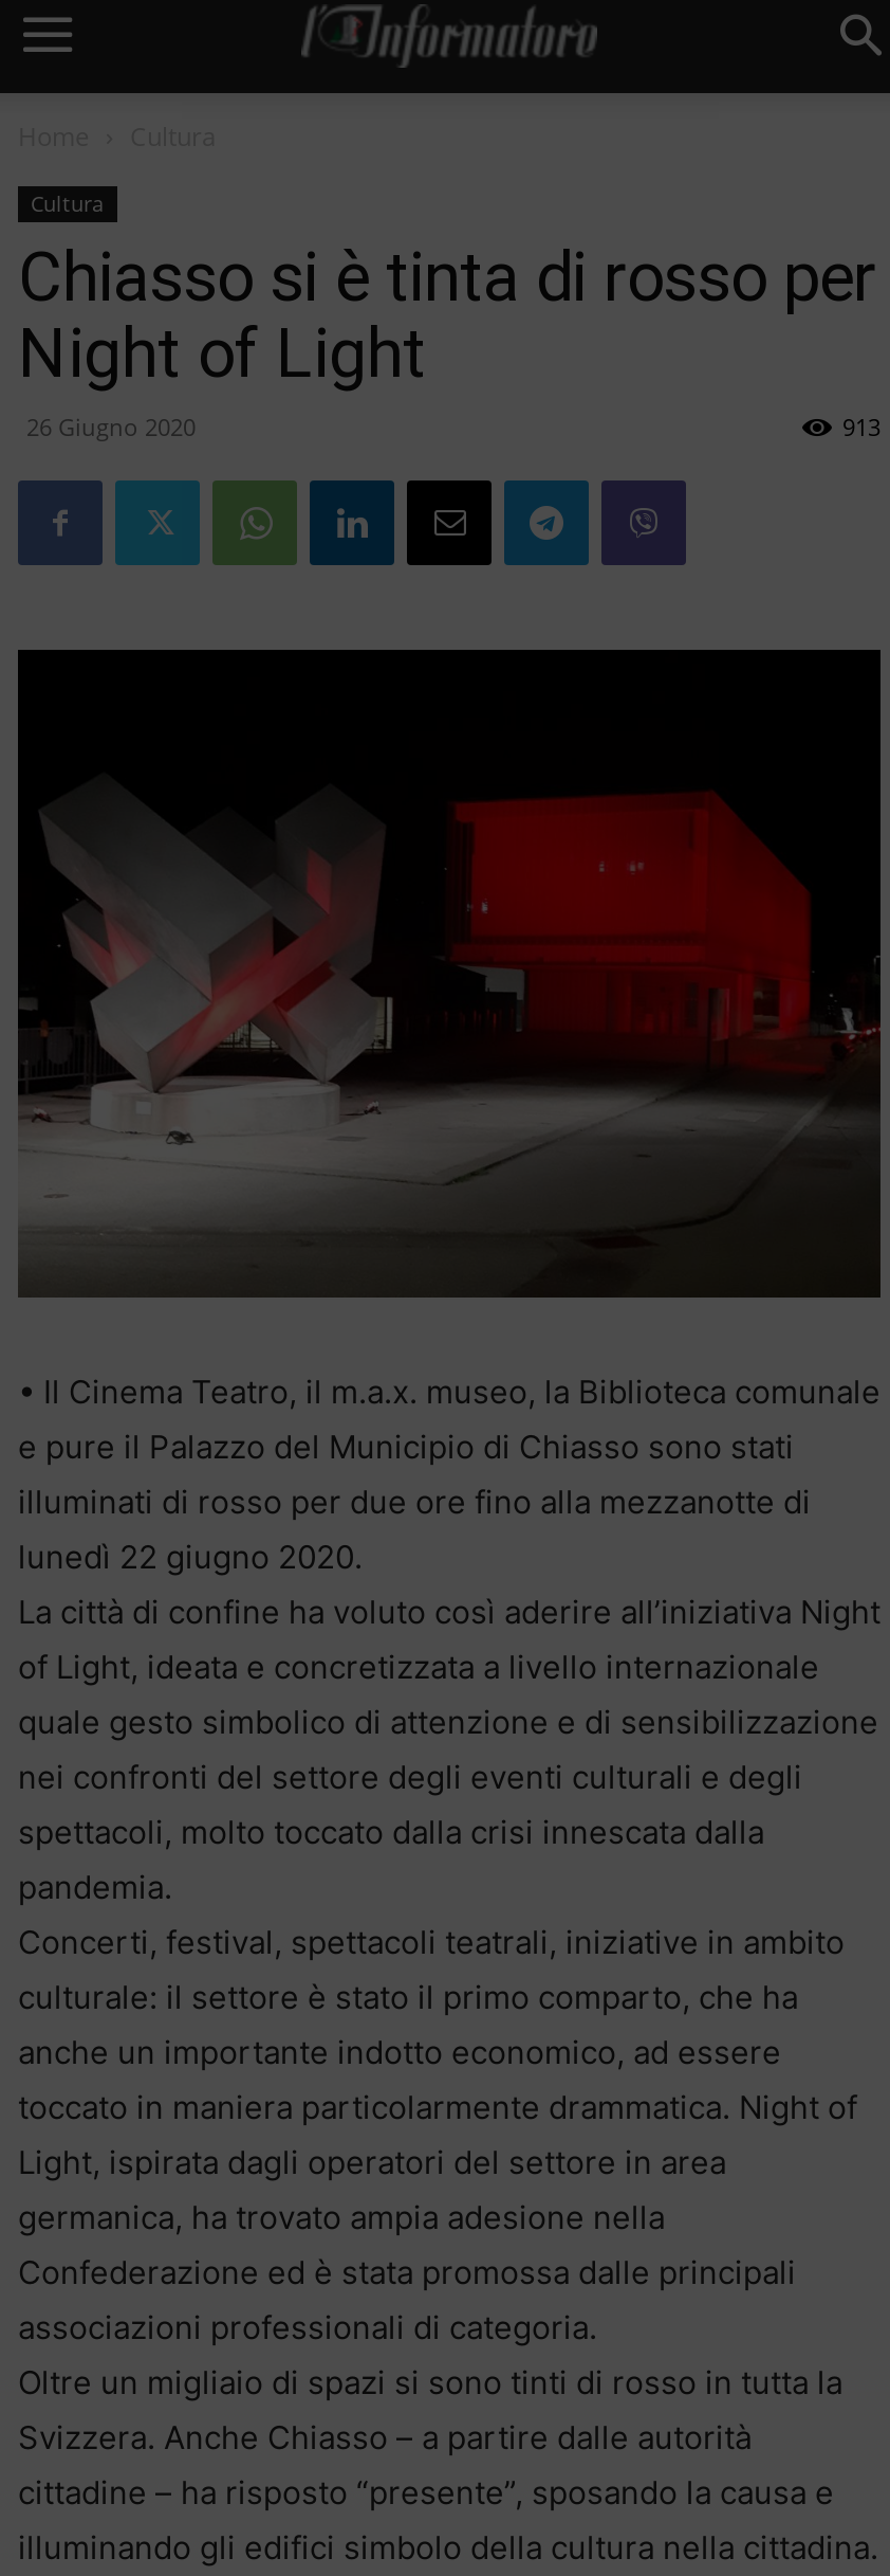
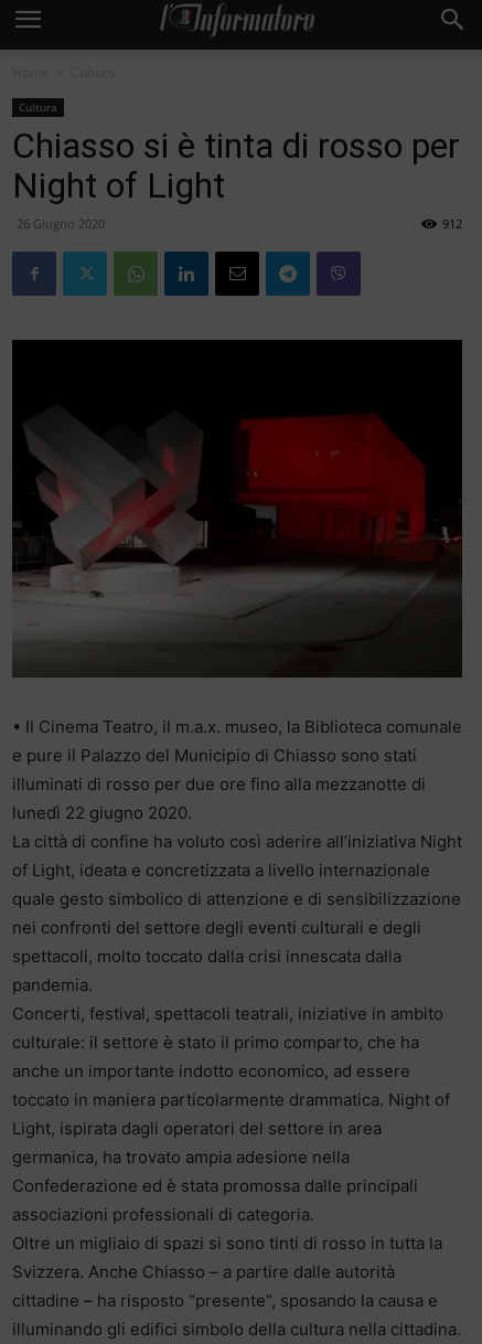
- 913
+ 912
